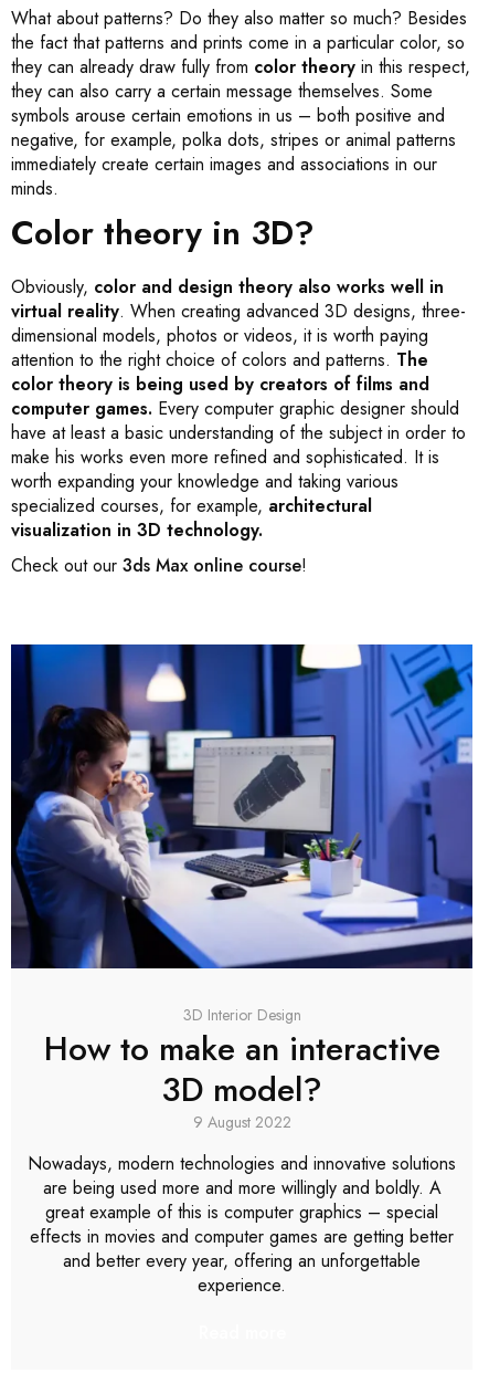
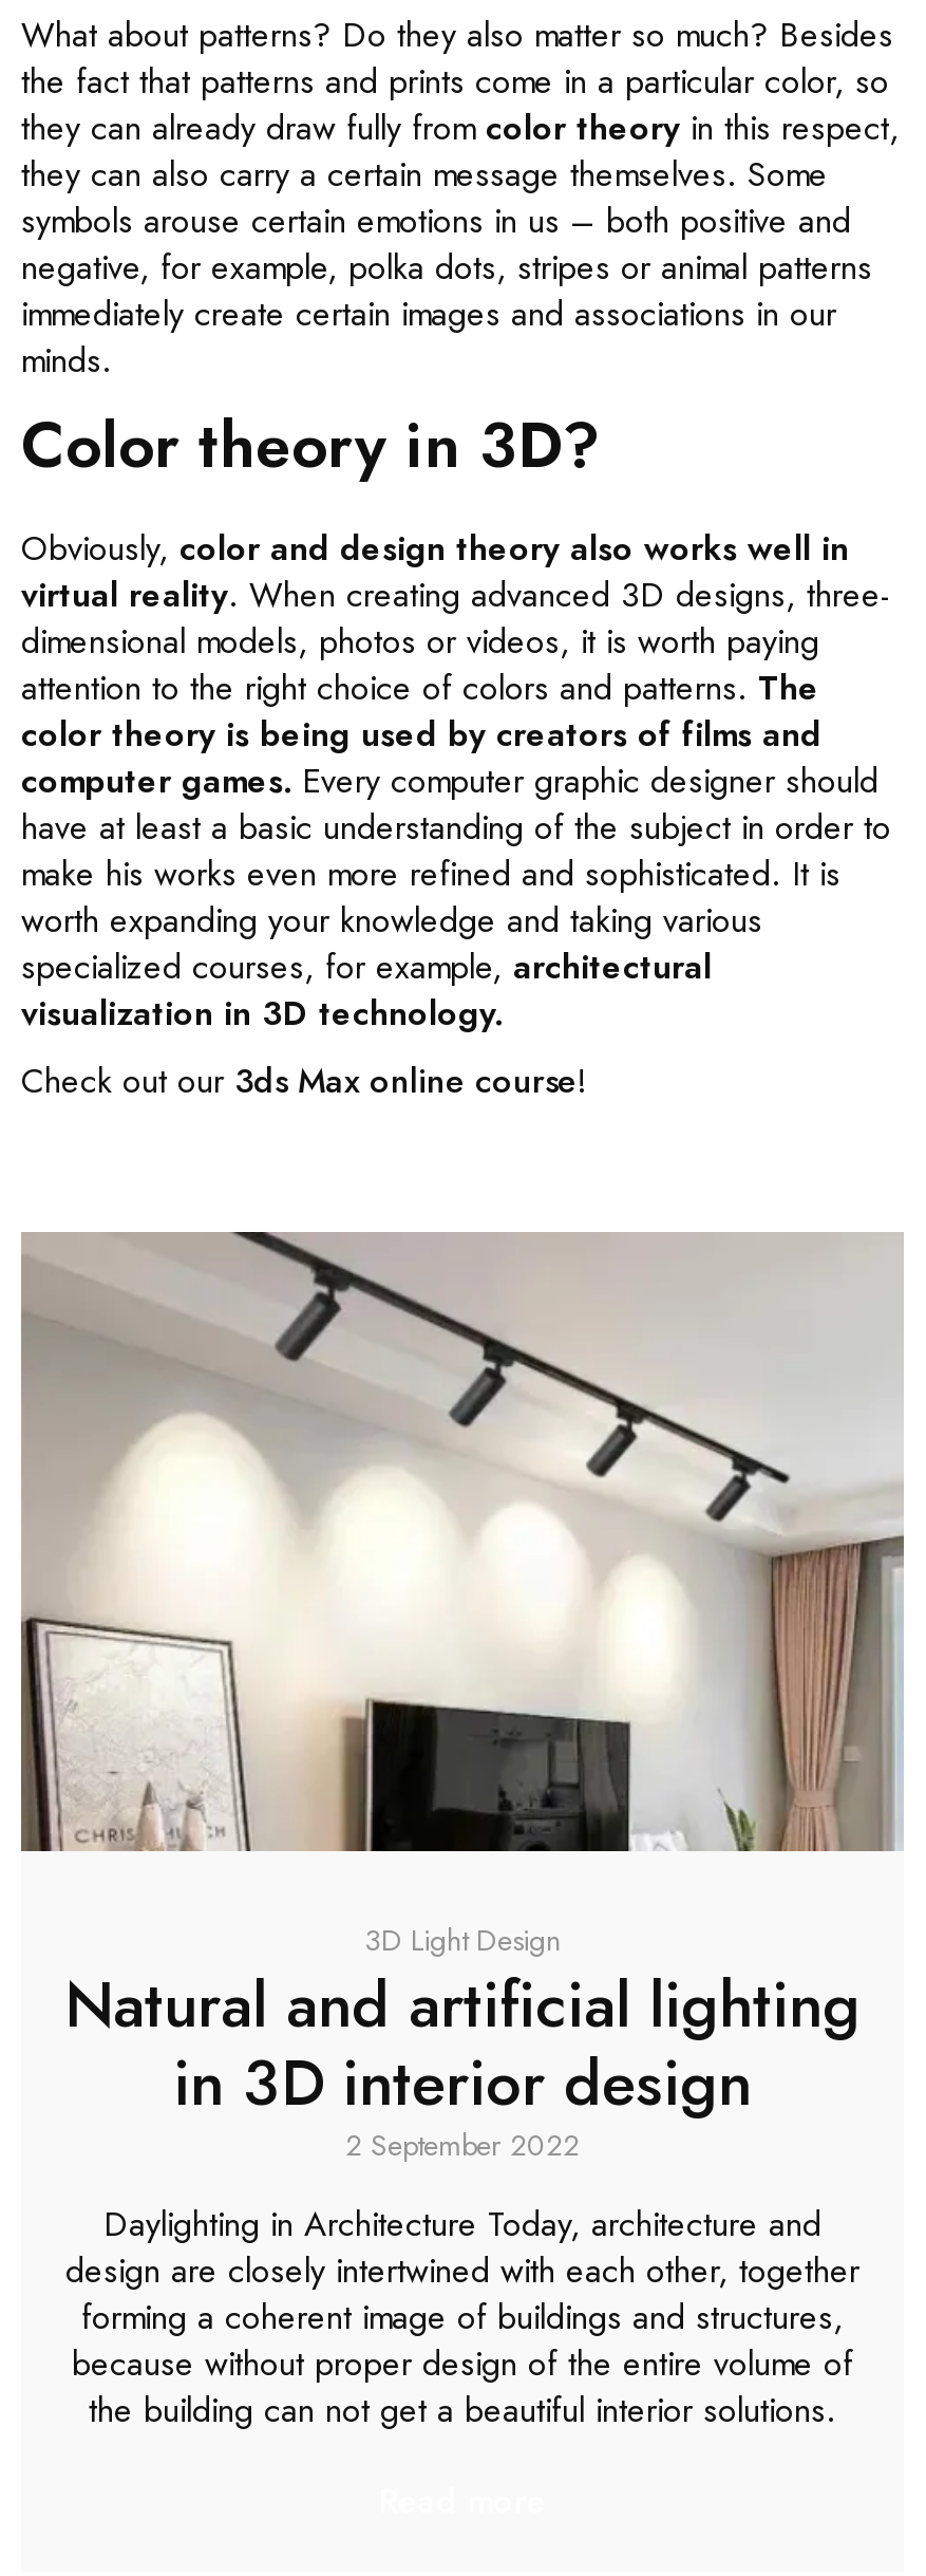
- [image]
- 3D Interior Design
- How to make an interactive
- 3D model?
- 9 August 2022
+ [image]
+ 3D Light Design
+ Natural and artificial lighting
+ in 3D interior design
+ 2 September 2022

- Nowadays, modern technologies and innovative solutions
- are being used more and more willingly and boldly. A
- great example of this is computer graphics – special
- effects in movies and computer games are getting better
- and better every year, offering an unforgettable
- experience.
+ Daylighting in Architecture Today, architecture and
+ design are closely intertwined with each other, together
+ forming a coherent image of buildings and structures,
+ because without proper design of the entire volume of
+ the building can not get a beautiful interior solutions.
